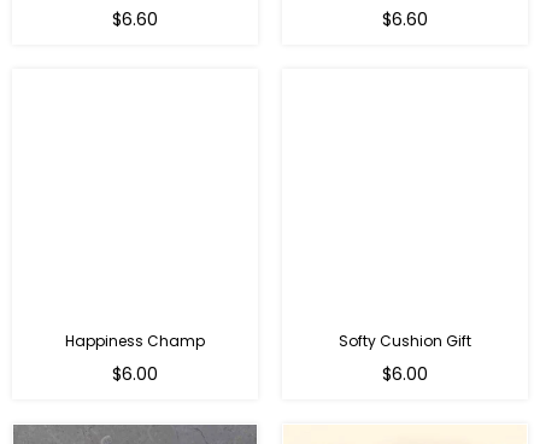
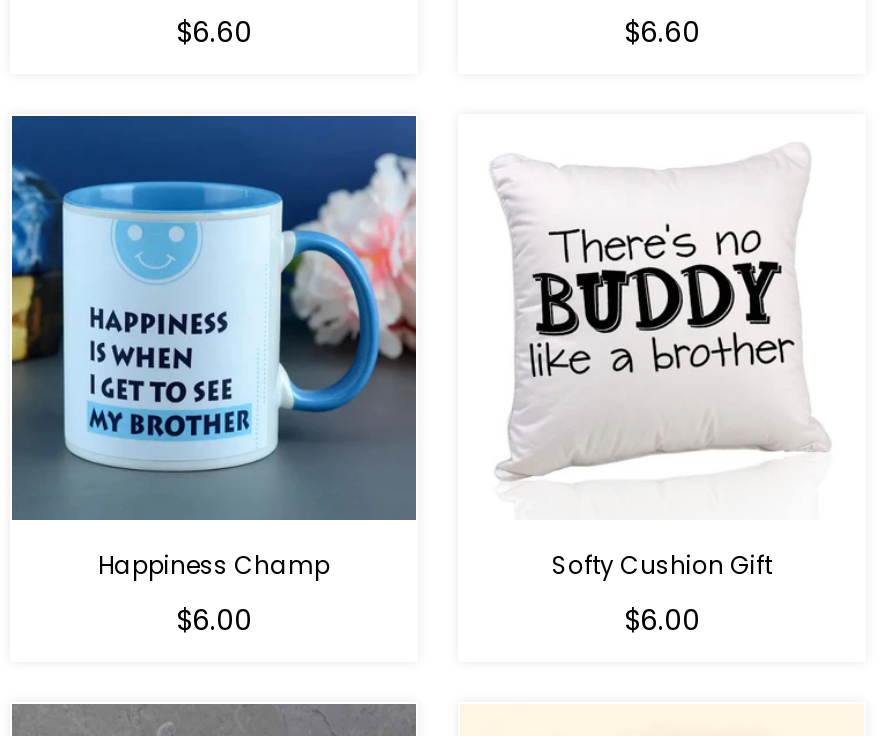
+ [image]

+ [image]
